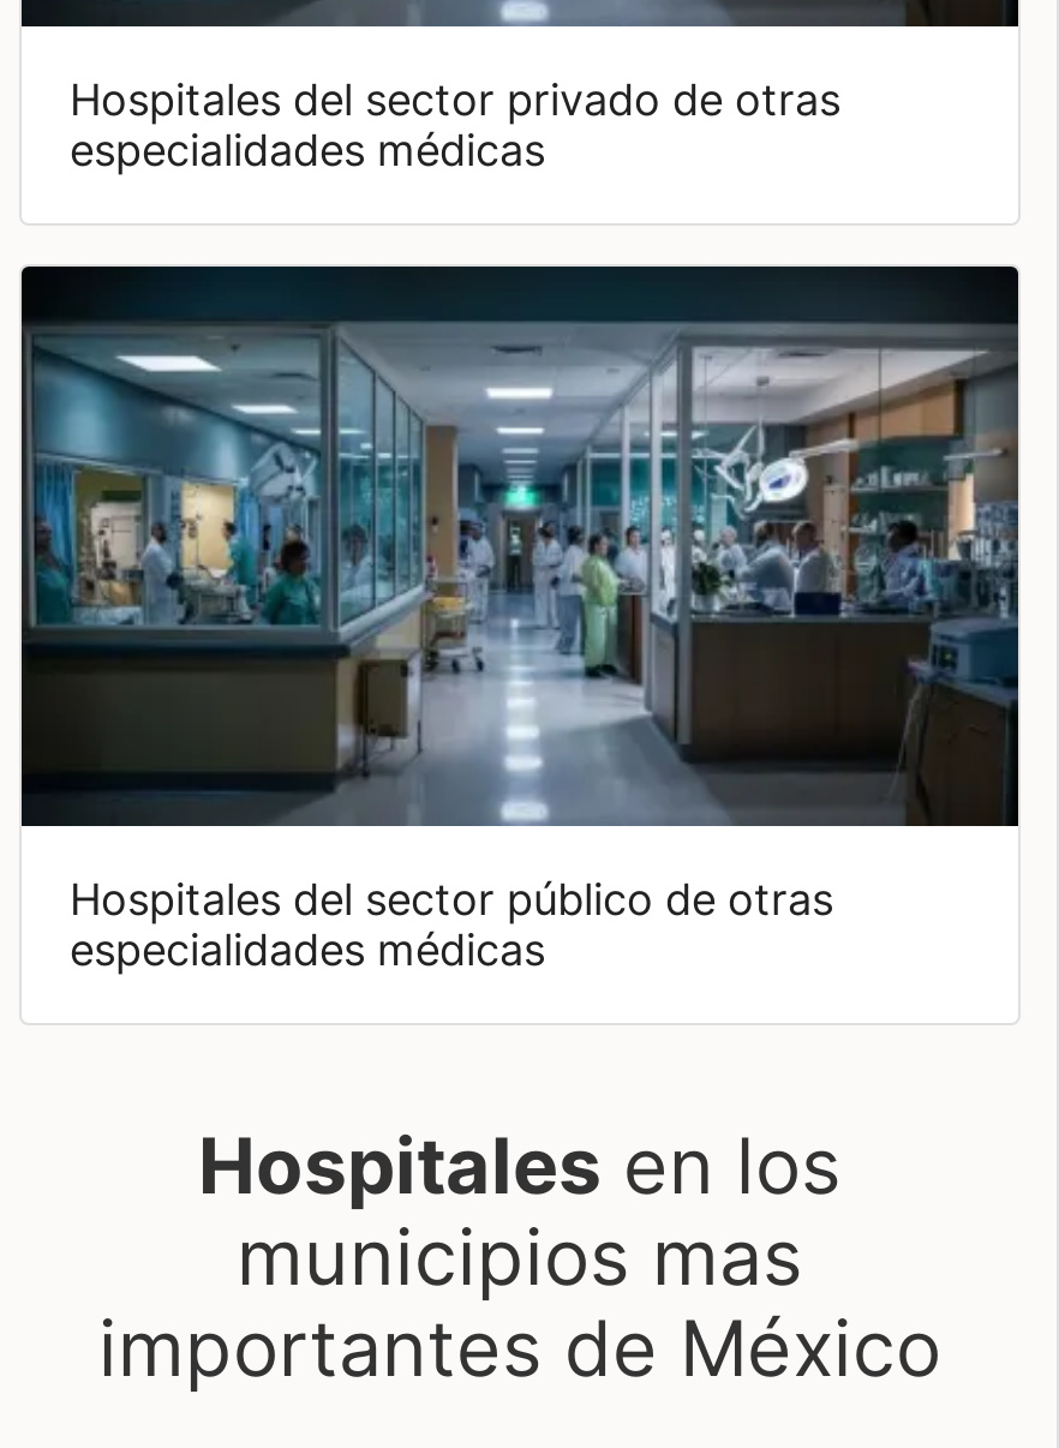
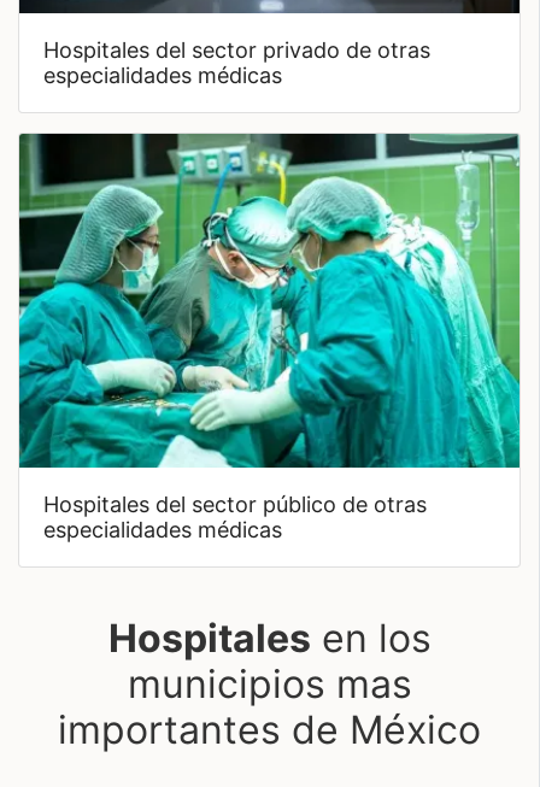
- [image]
+ [image]
